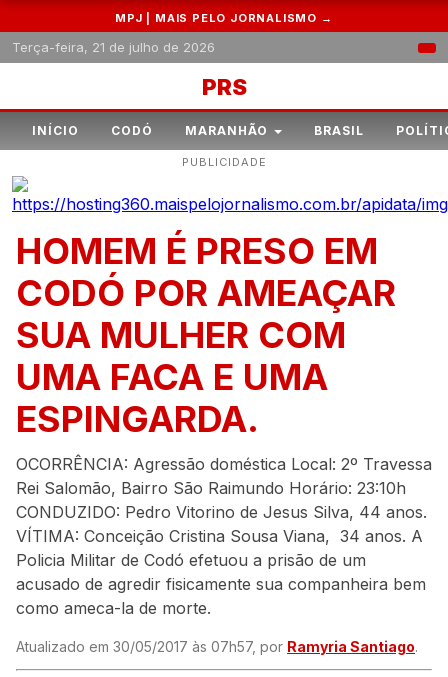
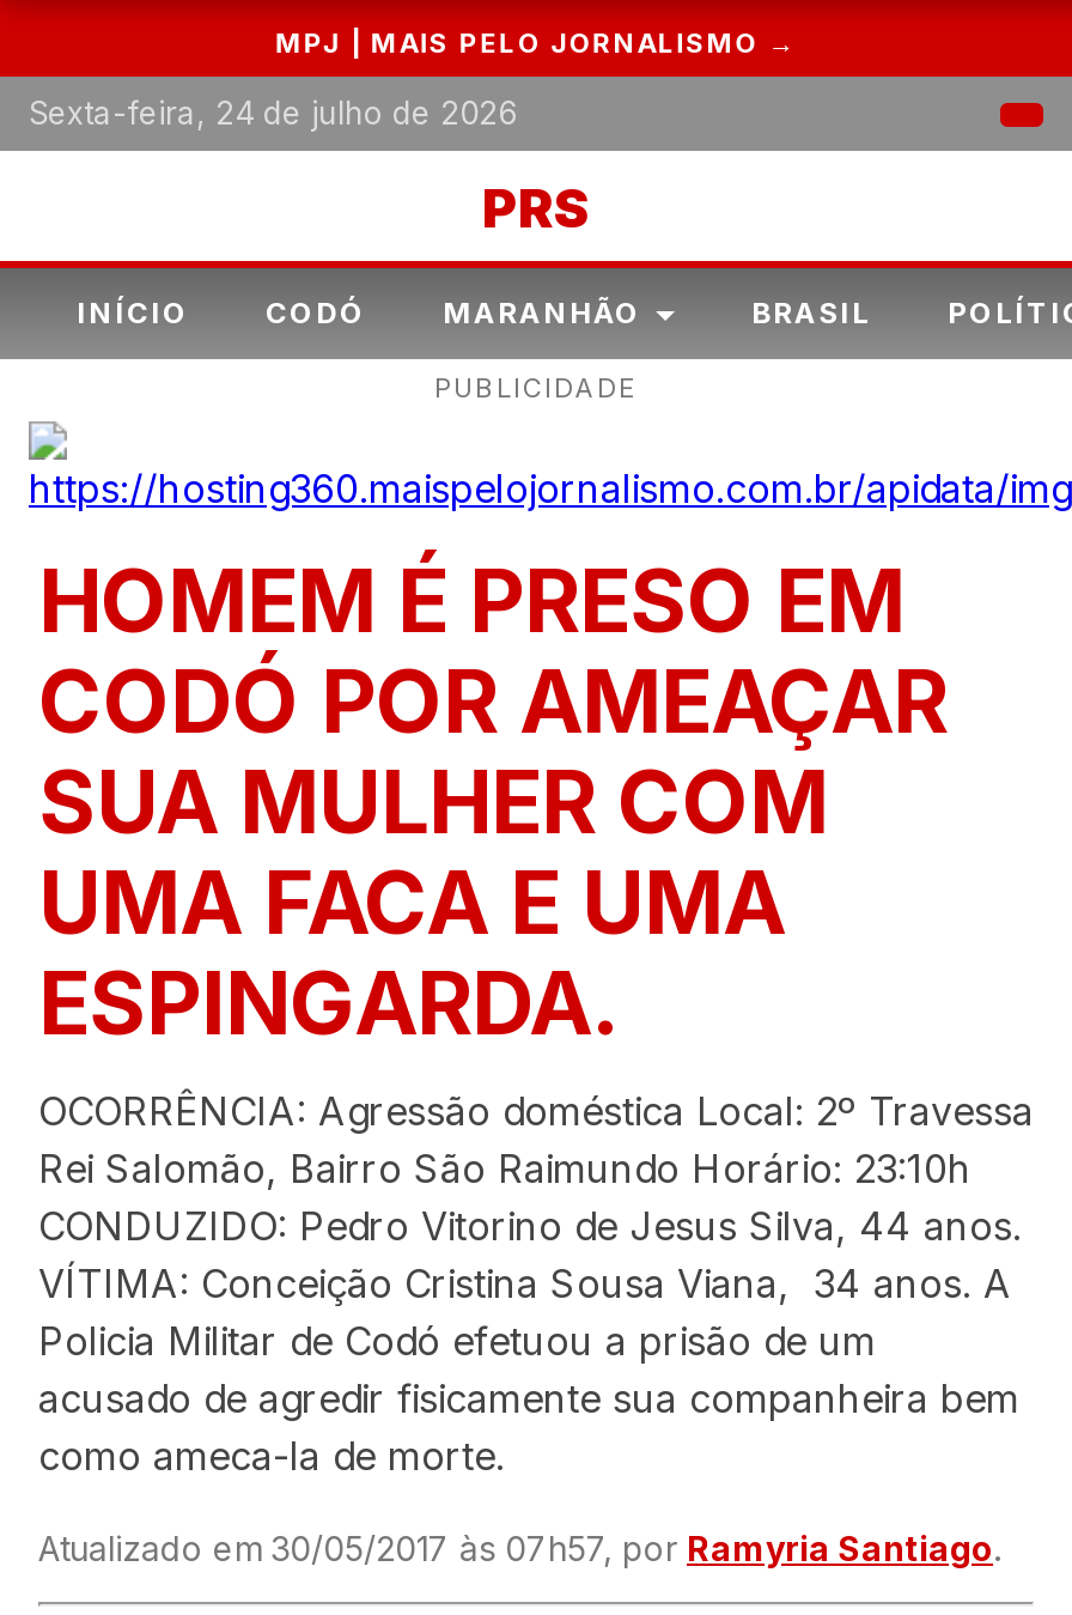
- Terça-feira, 21 de julho de 2026
+ Sexta-feira, 24 de julho de 2026
